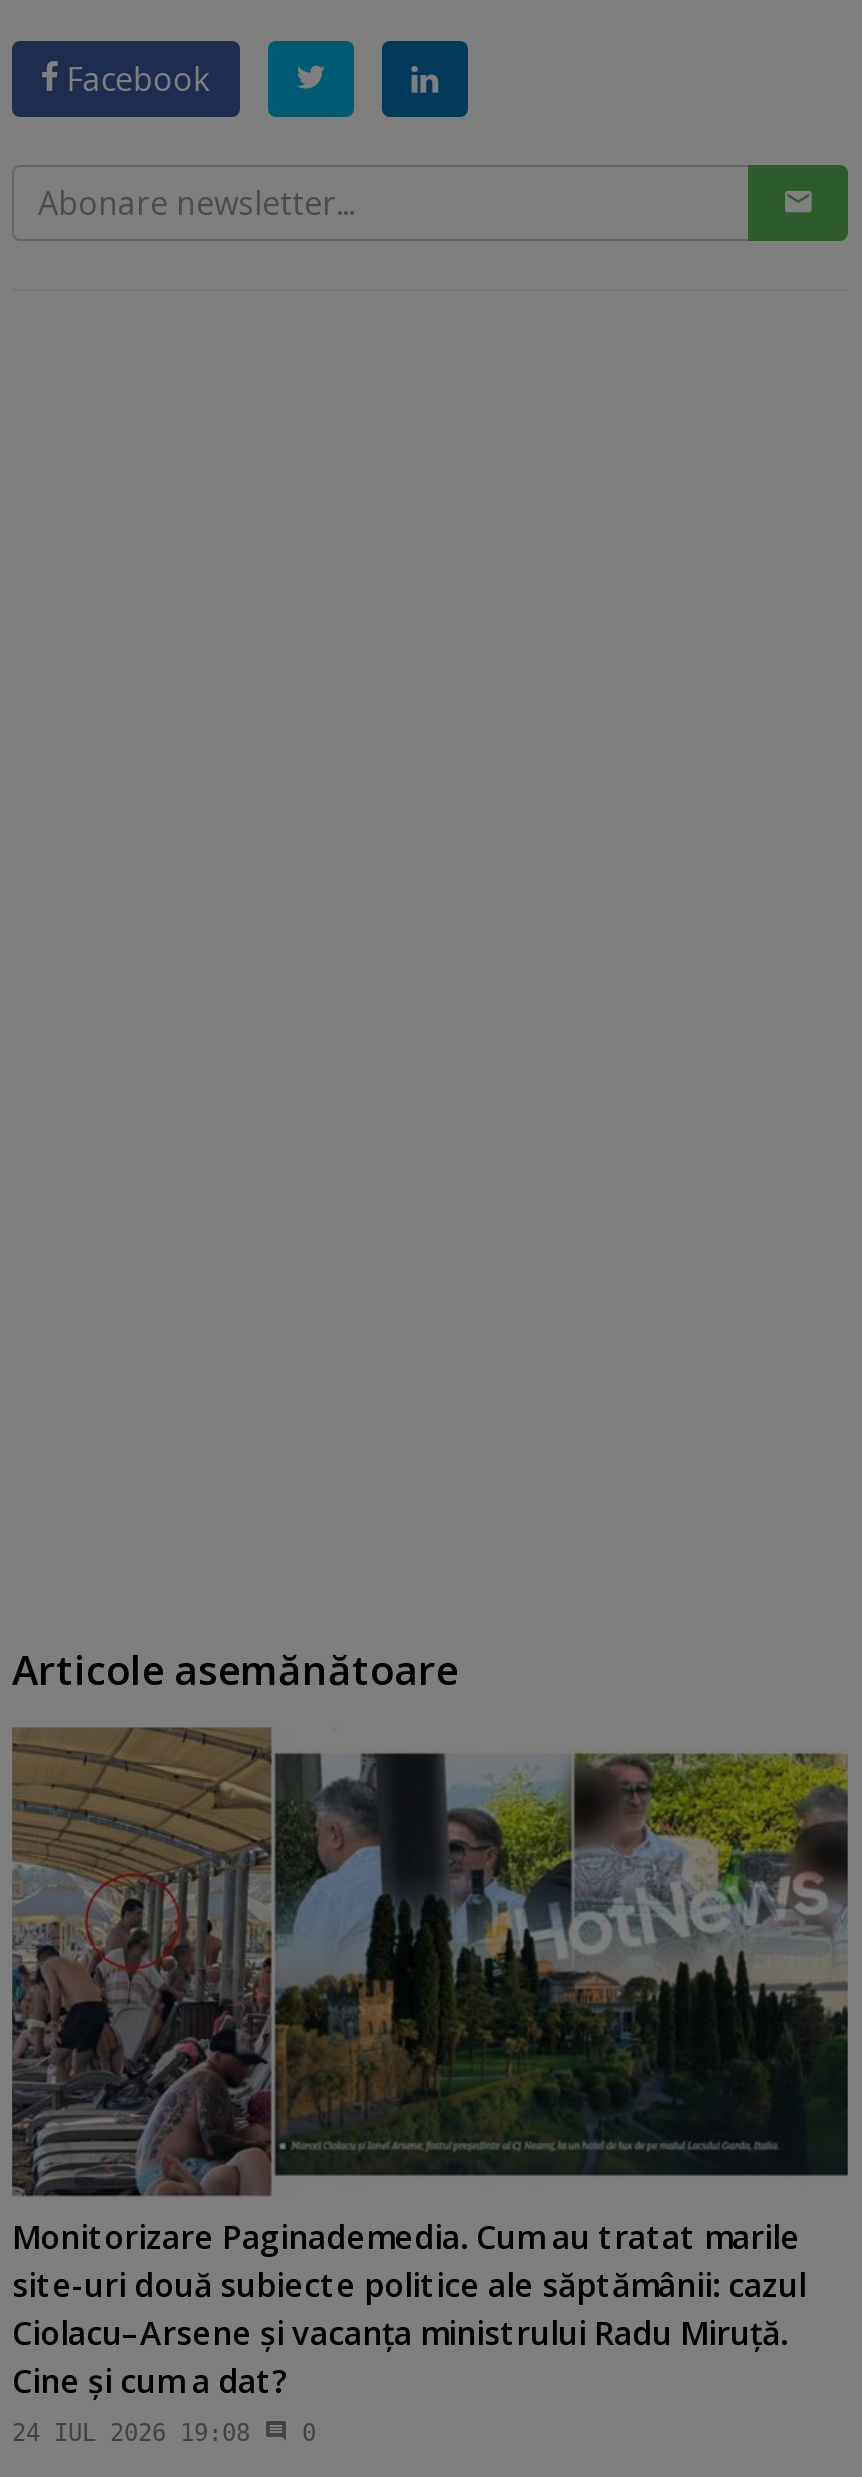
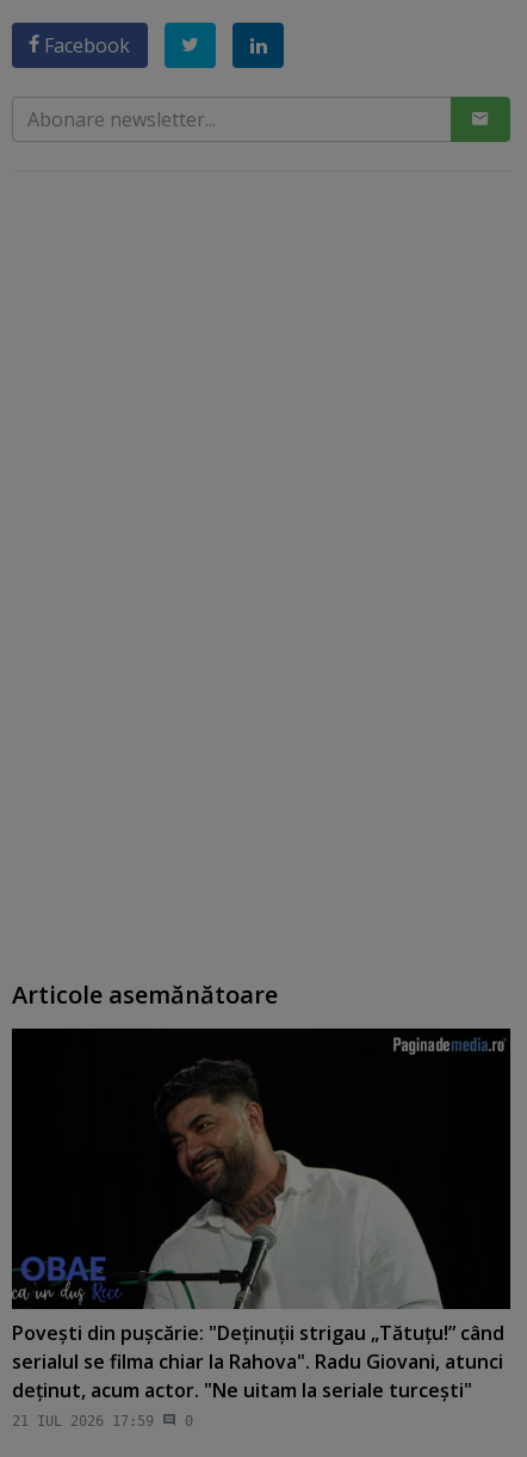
- [image]
- Monitorizare Paginademedia. Cum au tratat marile
- site-uri două subiecte politice ale săptămânii: cazul
- Ciolacu–Arsene şi vacanţa ministrului Radu Miruţă.
- Cine şi cum a dat?
- 24 IUL 2026 19:08
+ [image]
+ Poveşti din puşcărie: "Deţinuţii strigau „Tătuţu!” când
+ serialul se filma chiar la Rahova". Radu Giovani, atunci
+ deţinut, acum actor. "Ne uitam la seriale turceşti"
+ 21 IUL 2026 17:59
